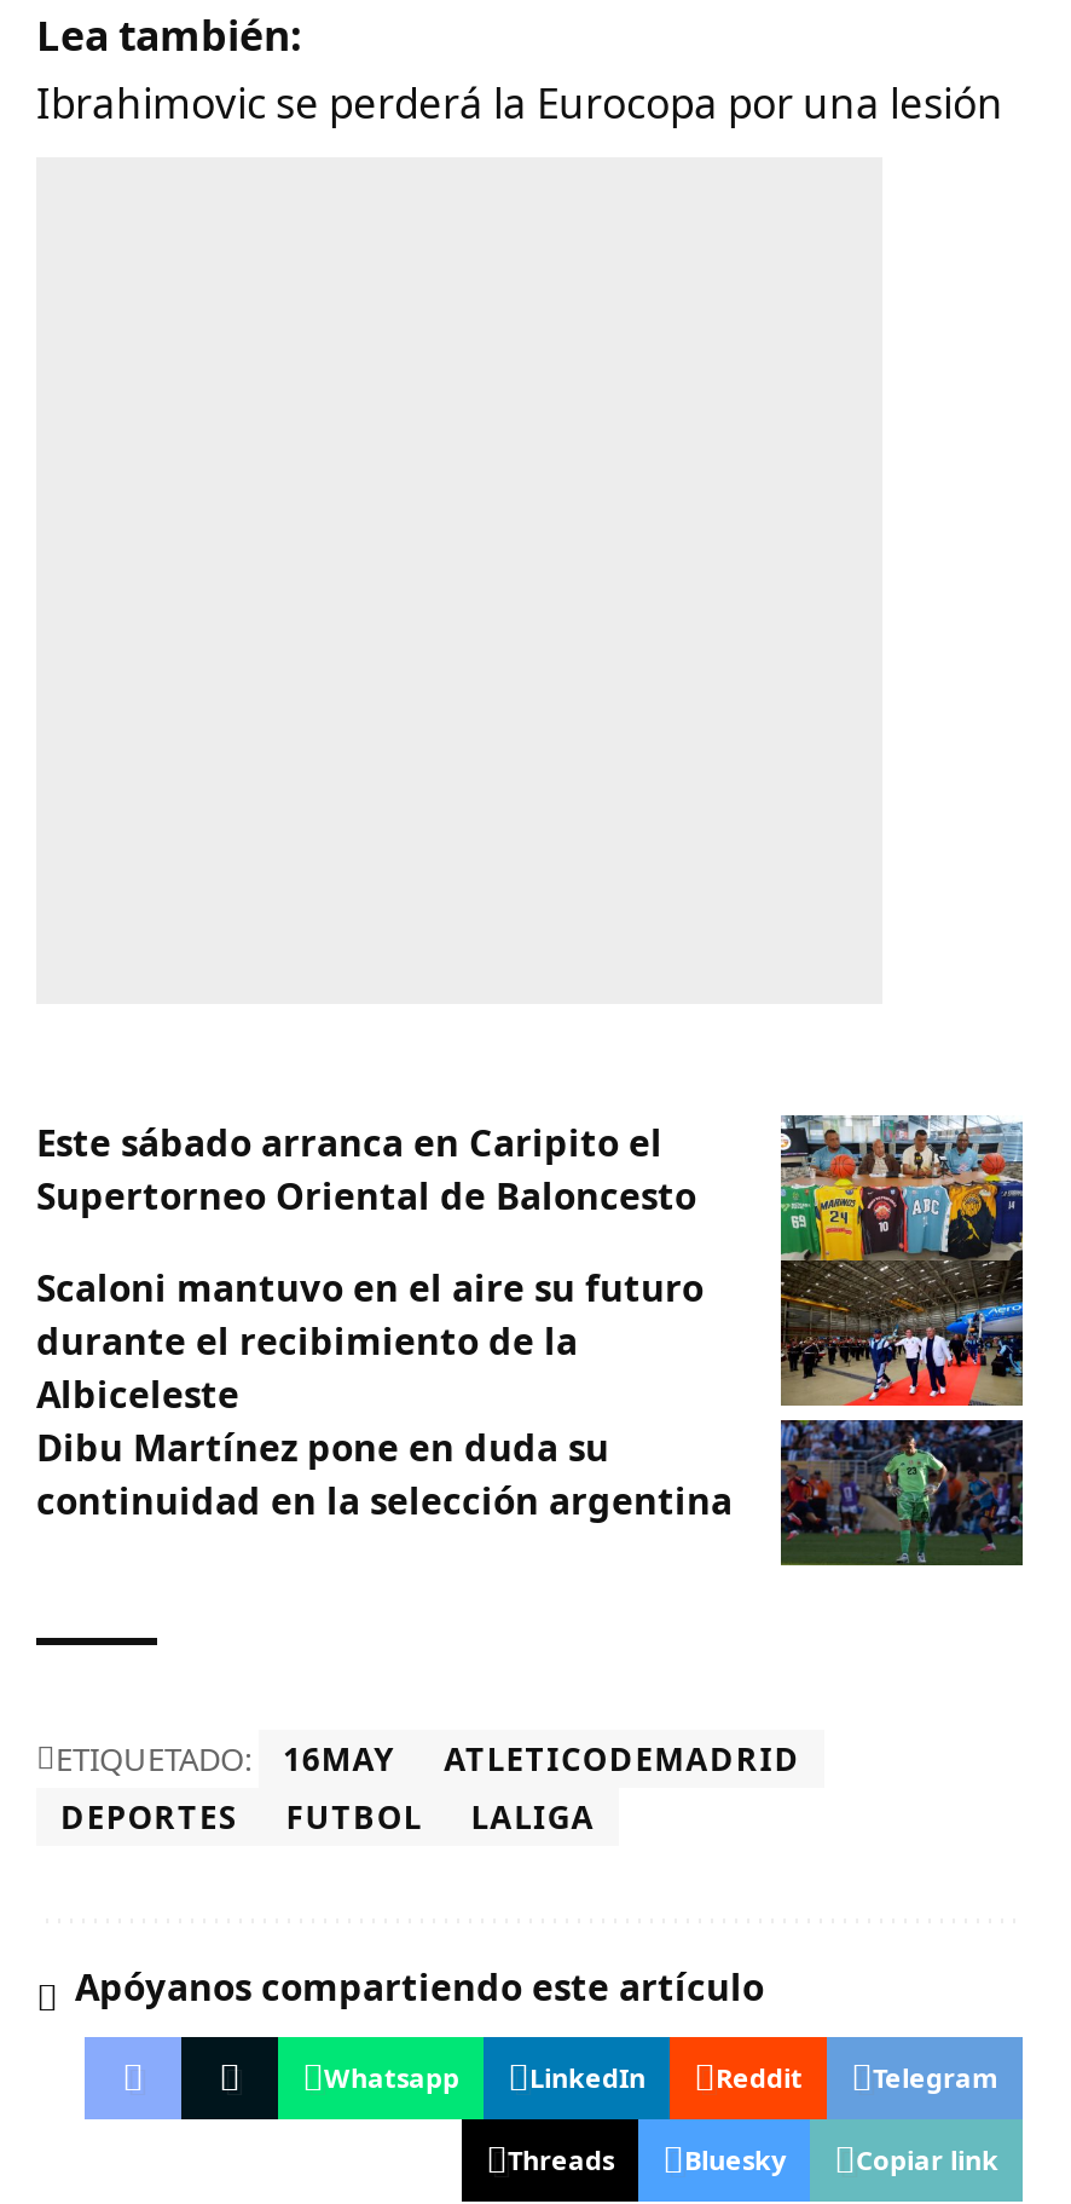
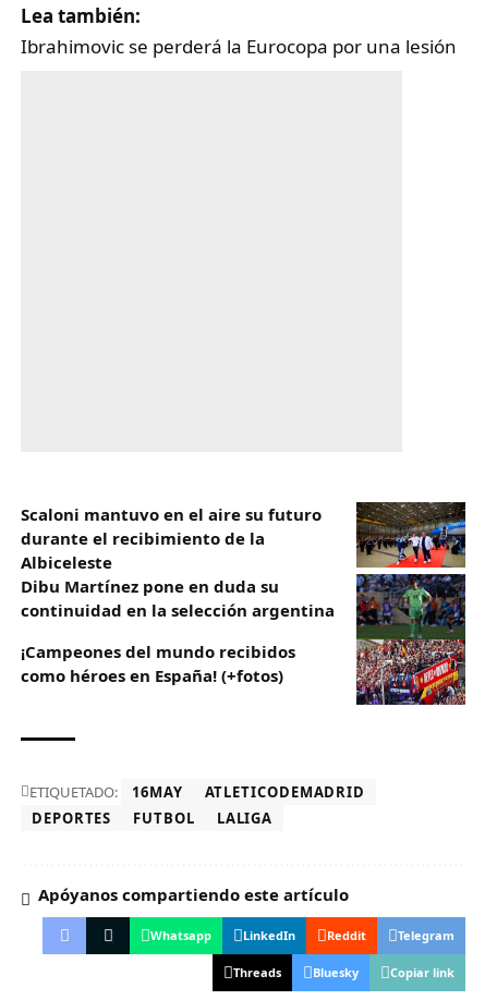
- [image]
- Este sábado arranca en Caripito el
- Supertorneo Oriental de Baloncesto

moved up: Scaloni mantuvo en el aire su futuro | durante el recibimiento de la | Albiceleste | Dibu Martínez pone en duda su | continuidad en la selección argentina

+ ¡Campeones del mundo recibidos
+ como héroes en España! (+fotos)

+ [image]
